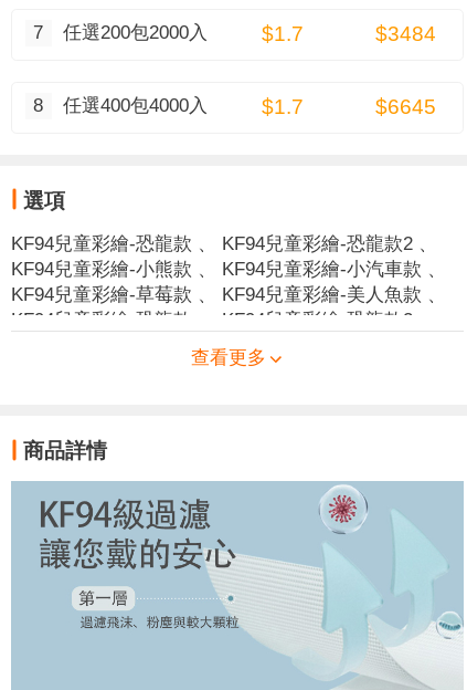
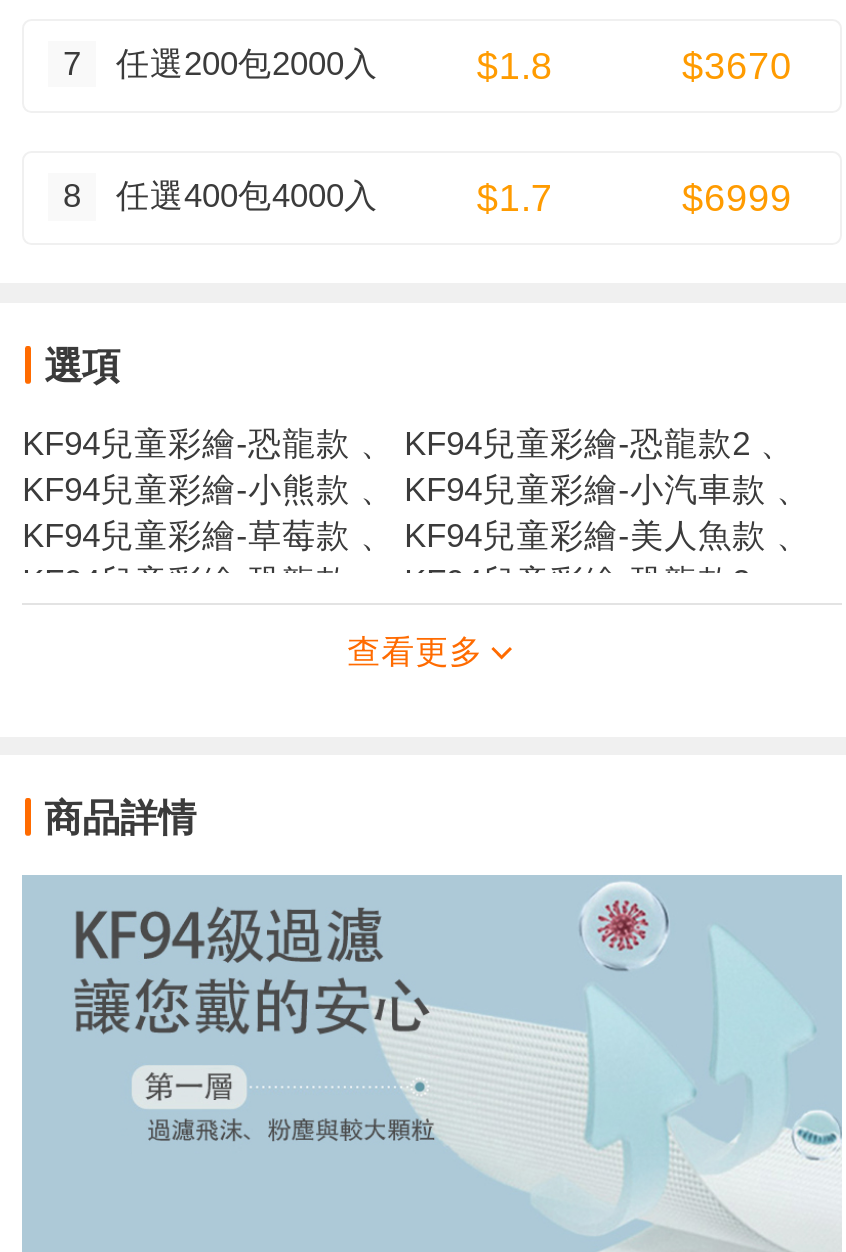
- $1.7
+ $1.8

- $3484
+ $3670

- $6645
+ $6999
